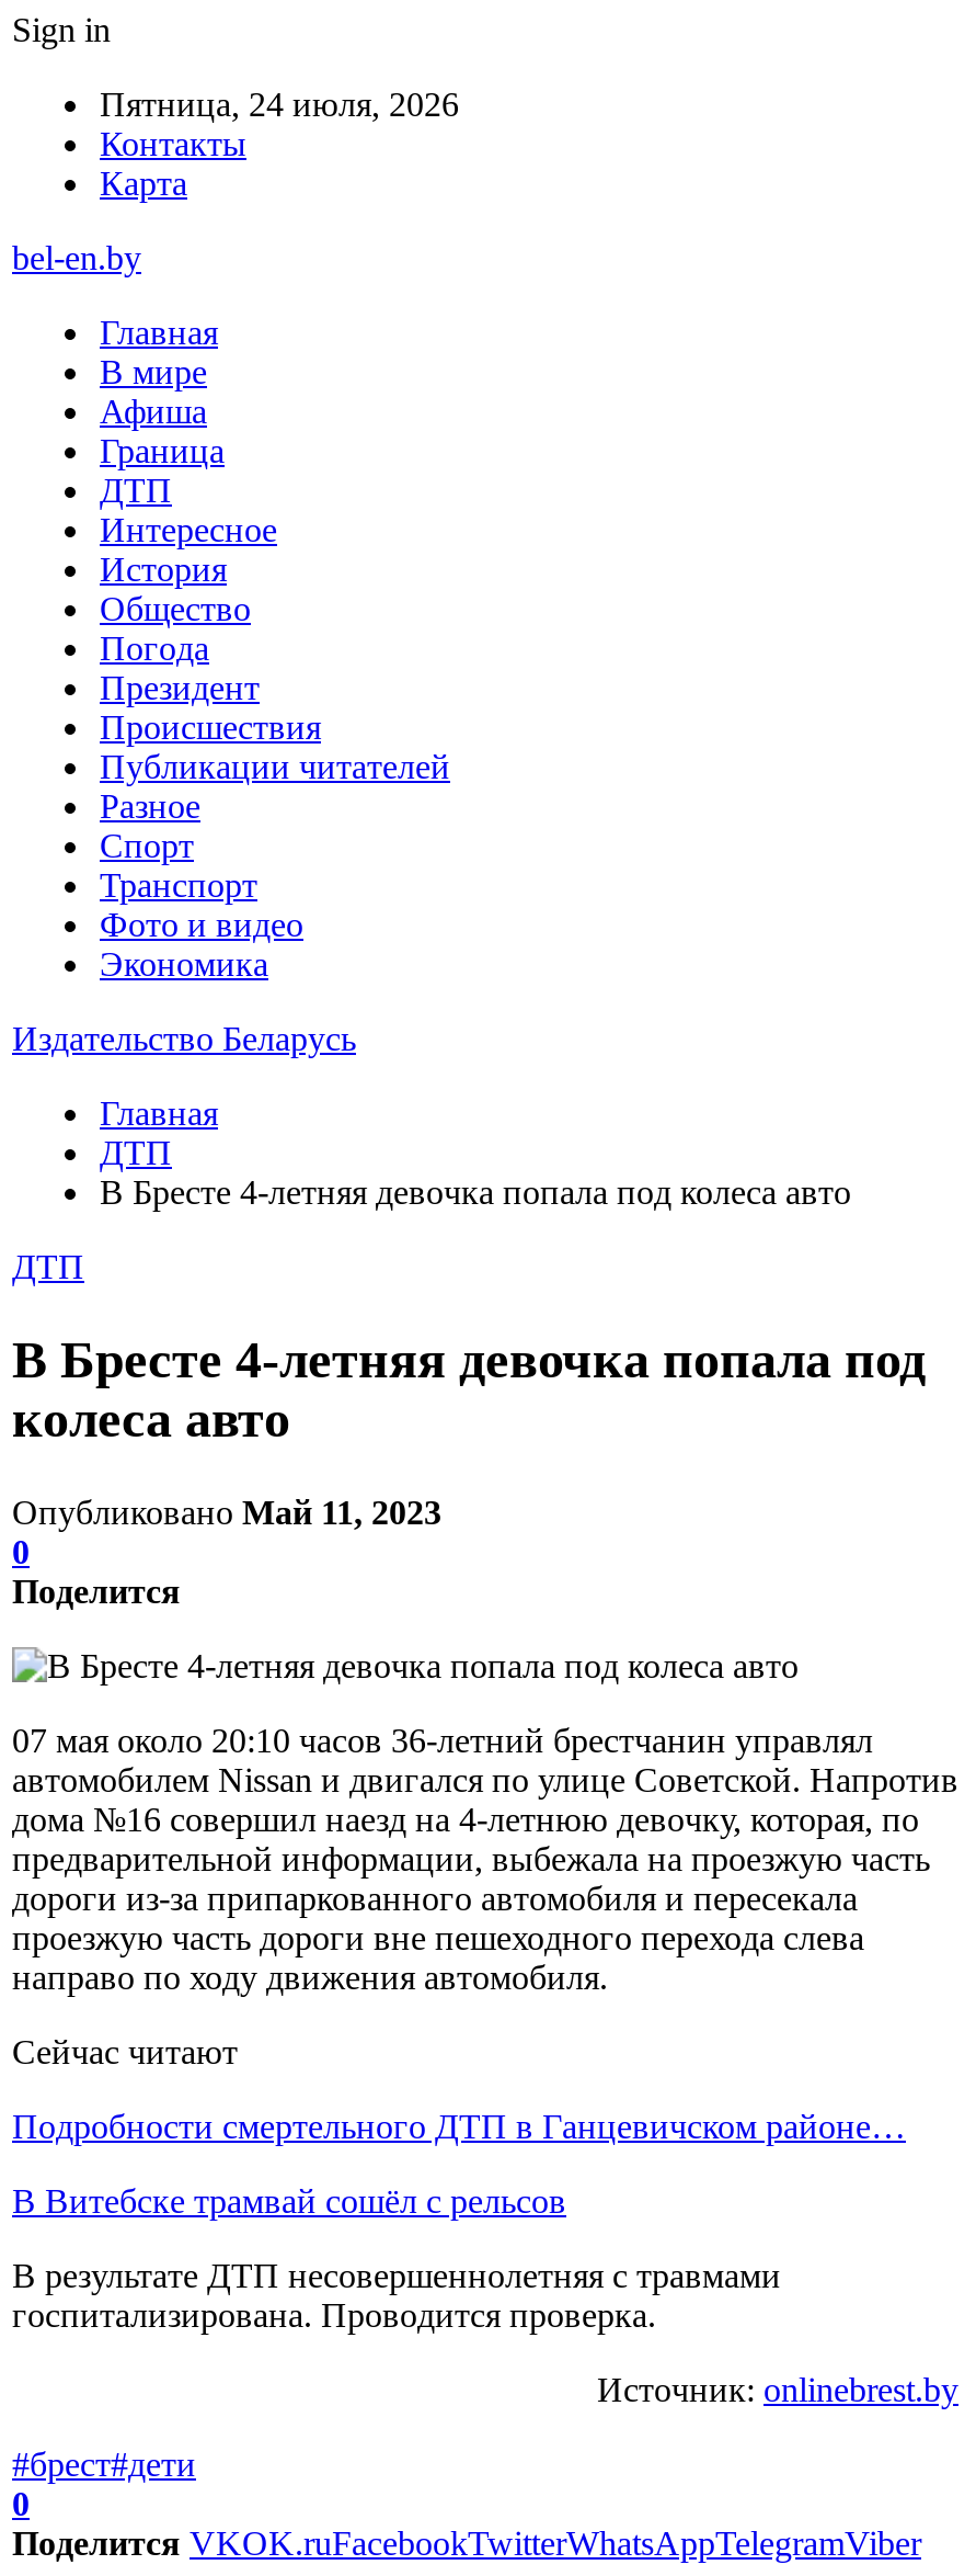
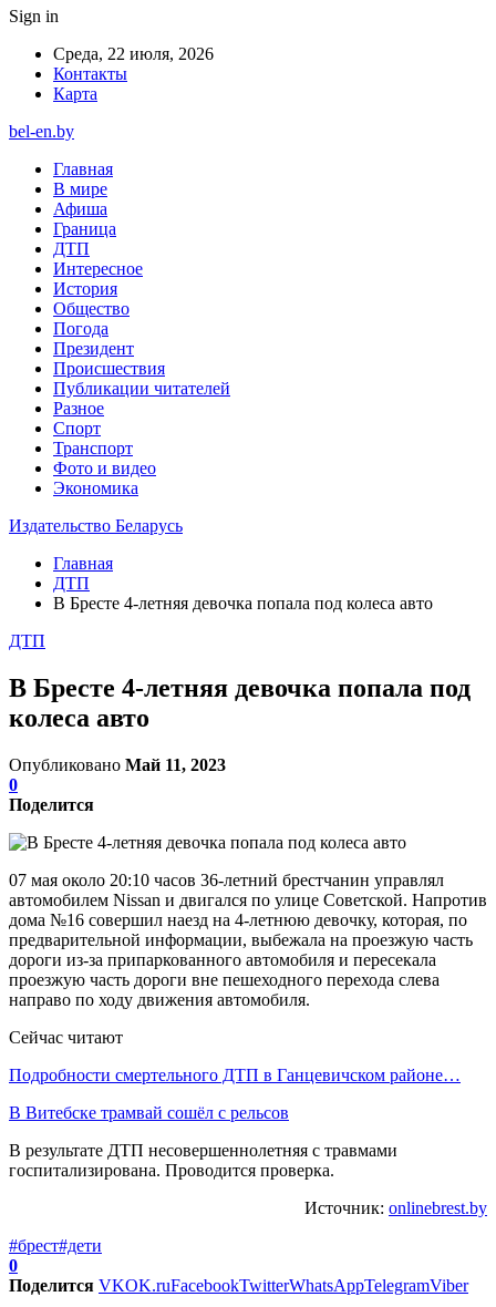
- Пятница, 24 июля, 2026
+ Среда, 22 июля, 2026
